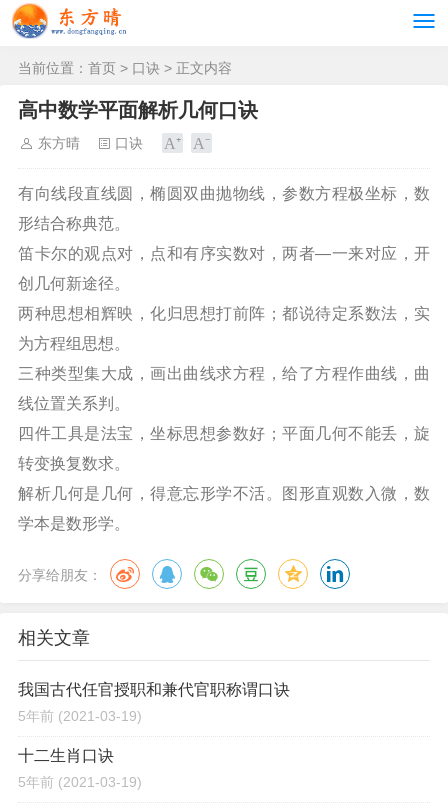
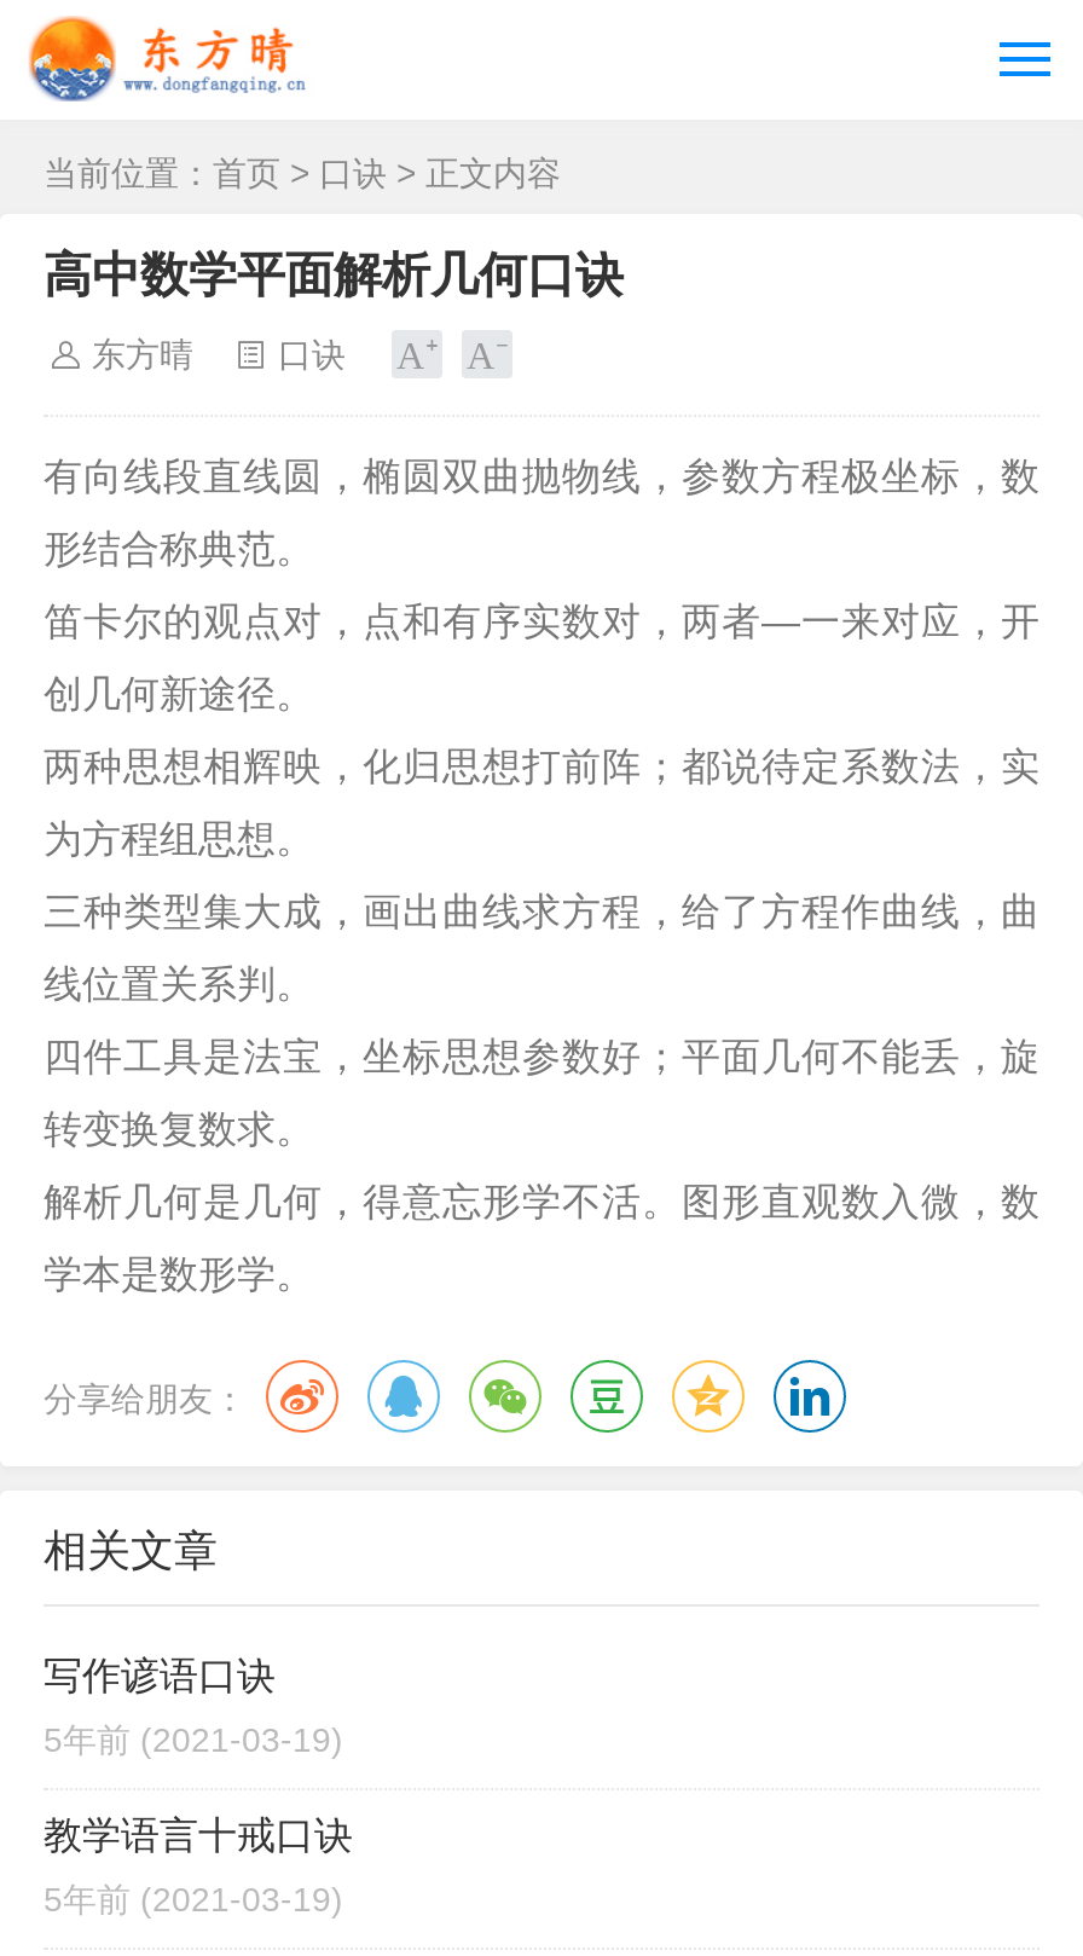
- 我国古代任官授职和兼代官职称谓口诀
+ 写作谚语口诀

- 十二生肖口诀
+ 教学语言十戒口诀
